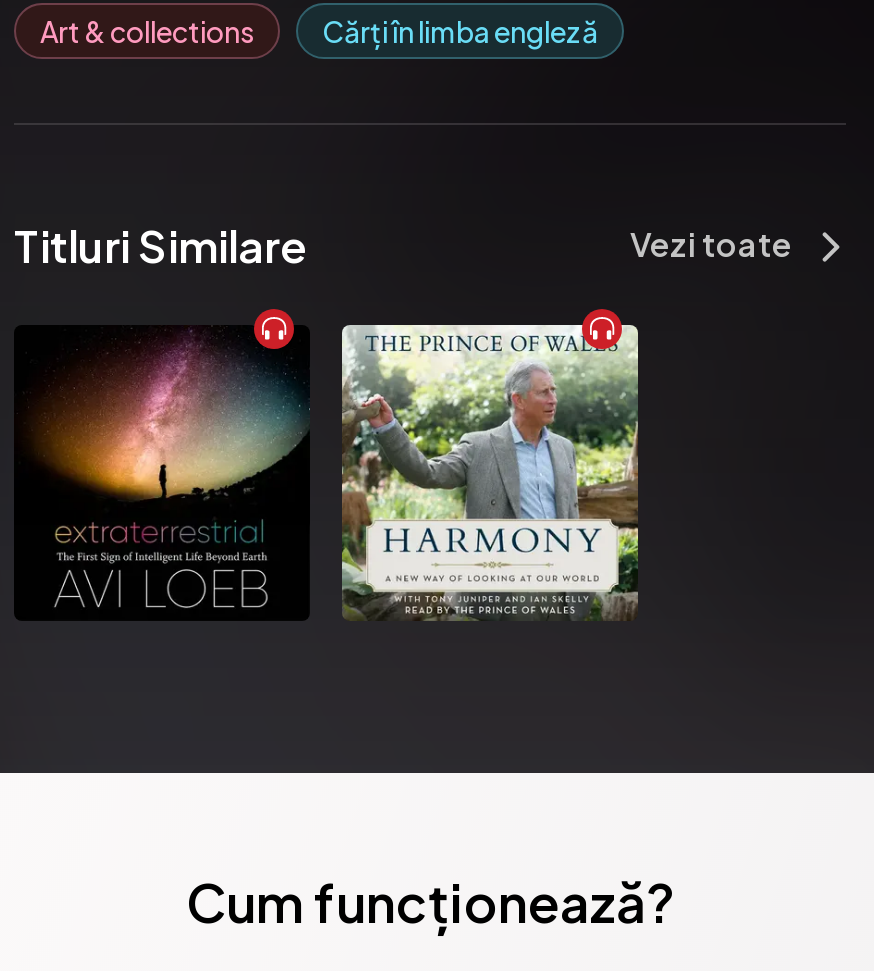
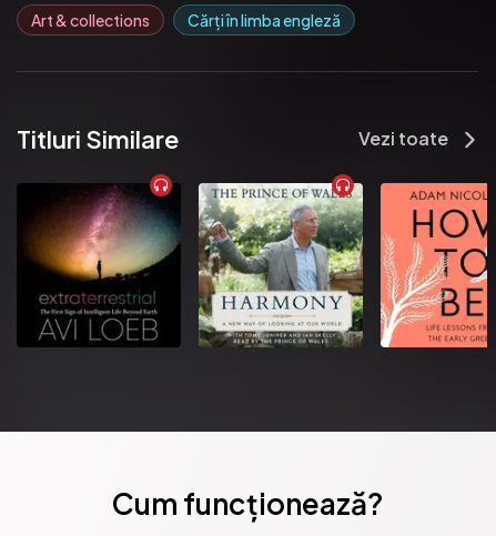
+ [image]
